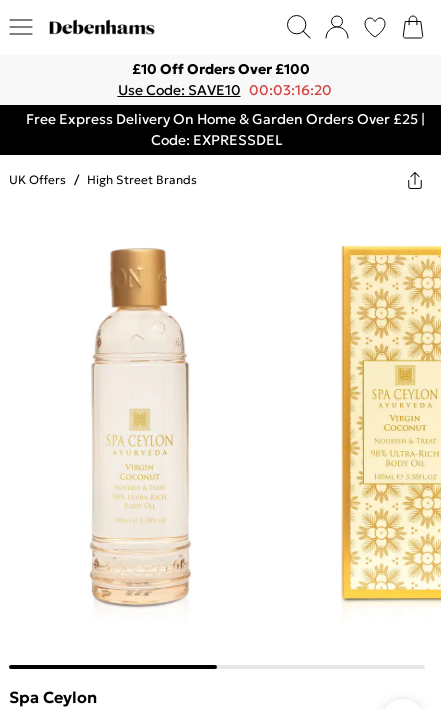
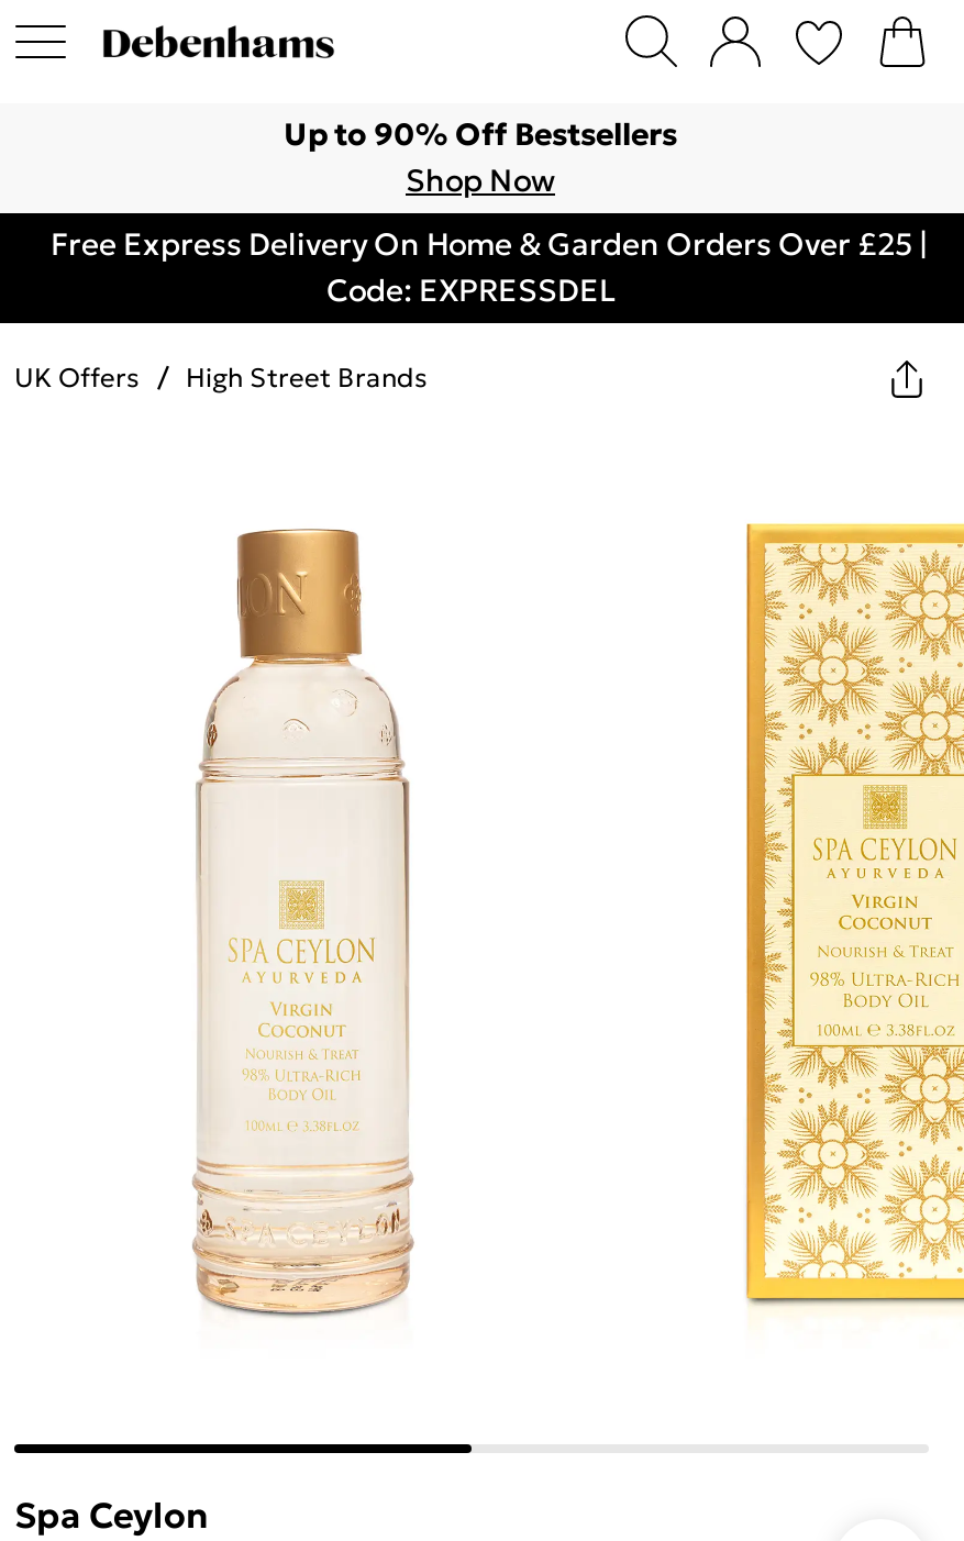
- £10 Off Orders Over £100
- Use Code: SAVE10 00:03:16:20
+ Up to 90% Off Bestsellers
+ Shop Now
